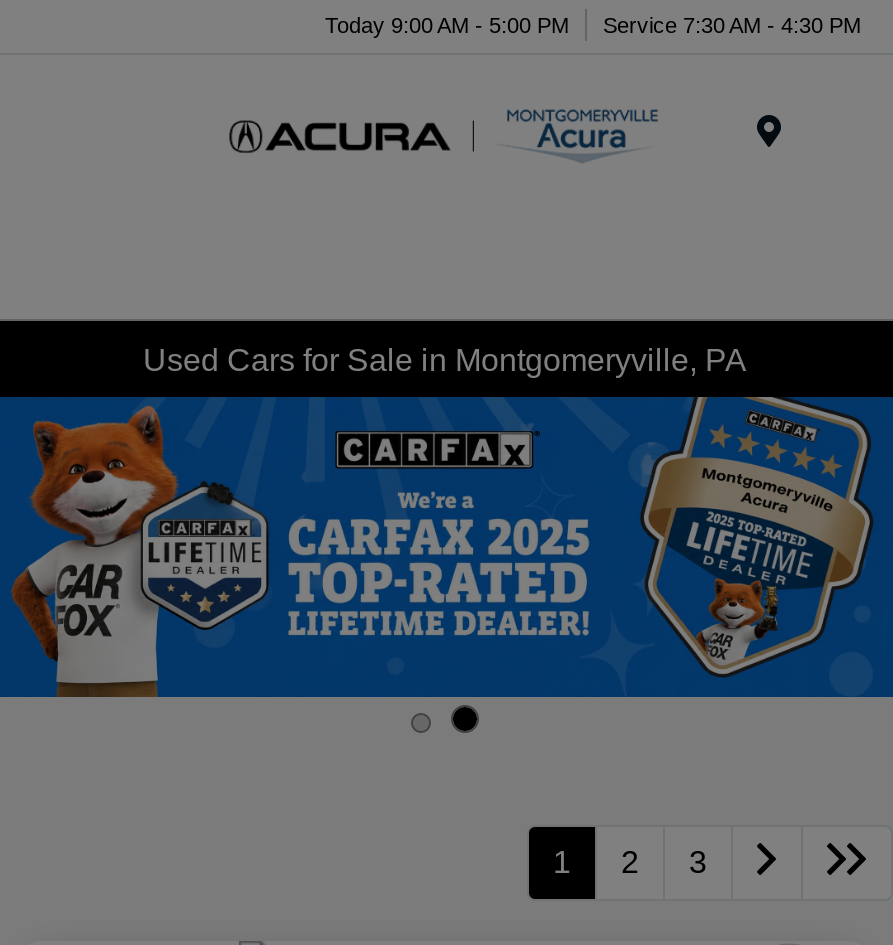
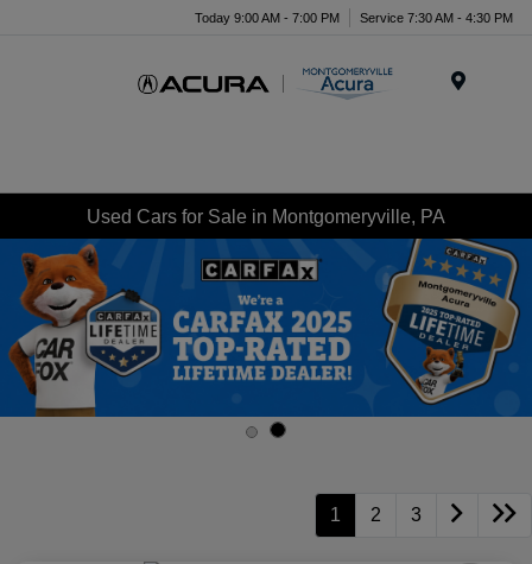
- Today 9:00 AM - 5:00 PM Service 7:30 AM - 4:30 PM
+ Today 9:00 AM - 7:00 PM Service 7:30 AM - 4:30 PM
